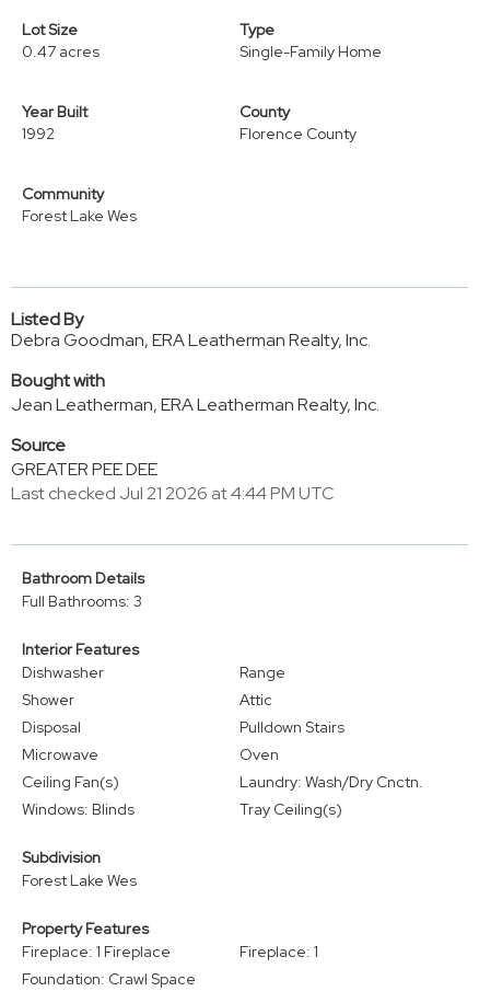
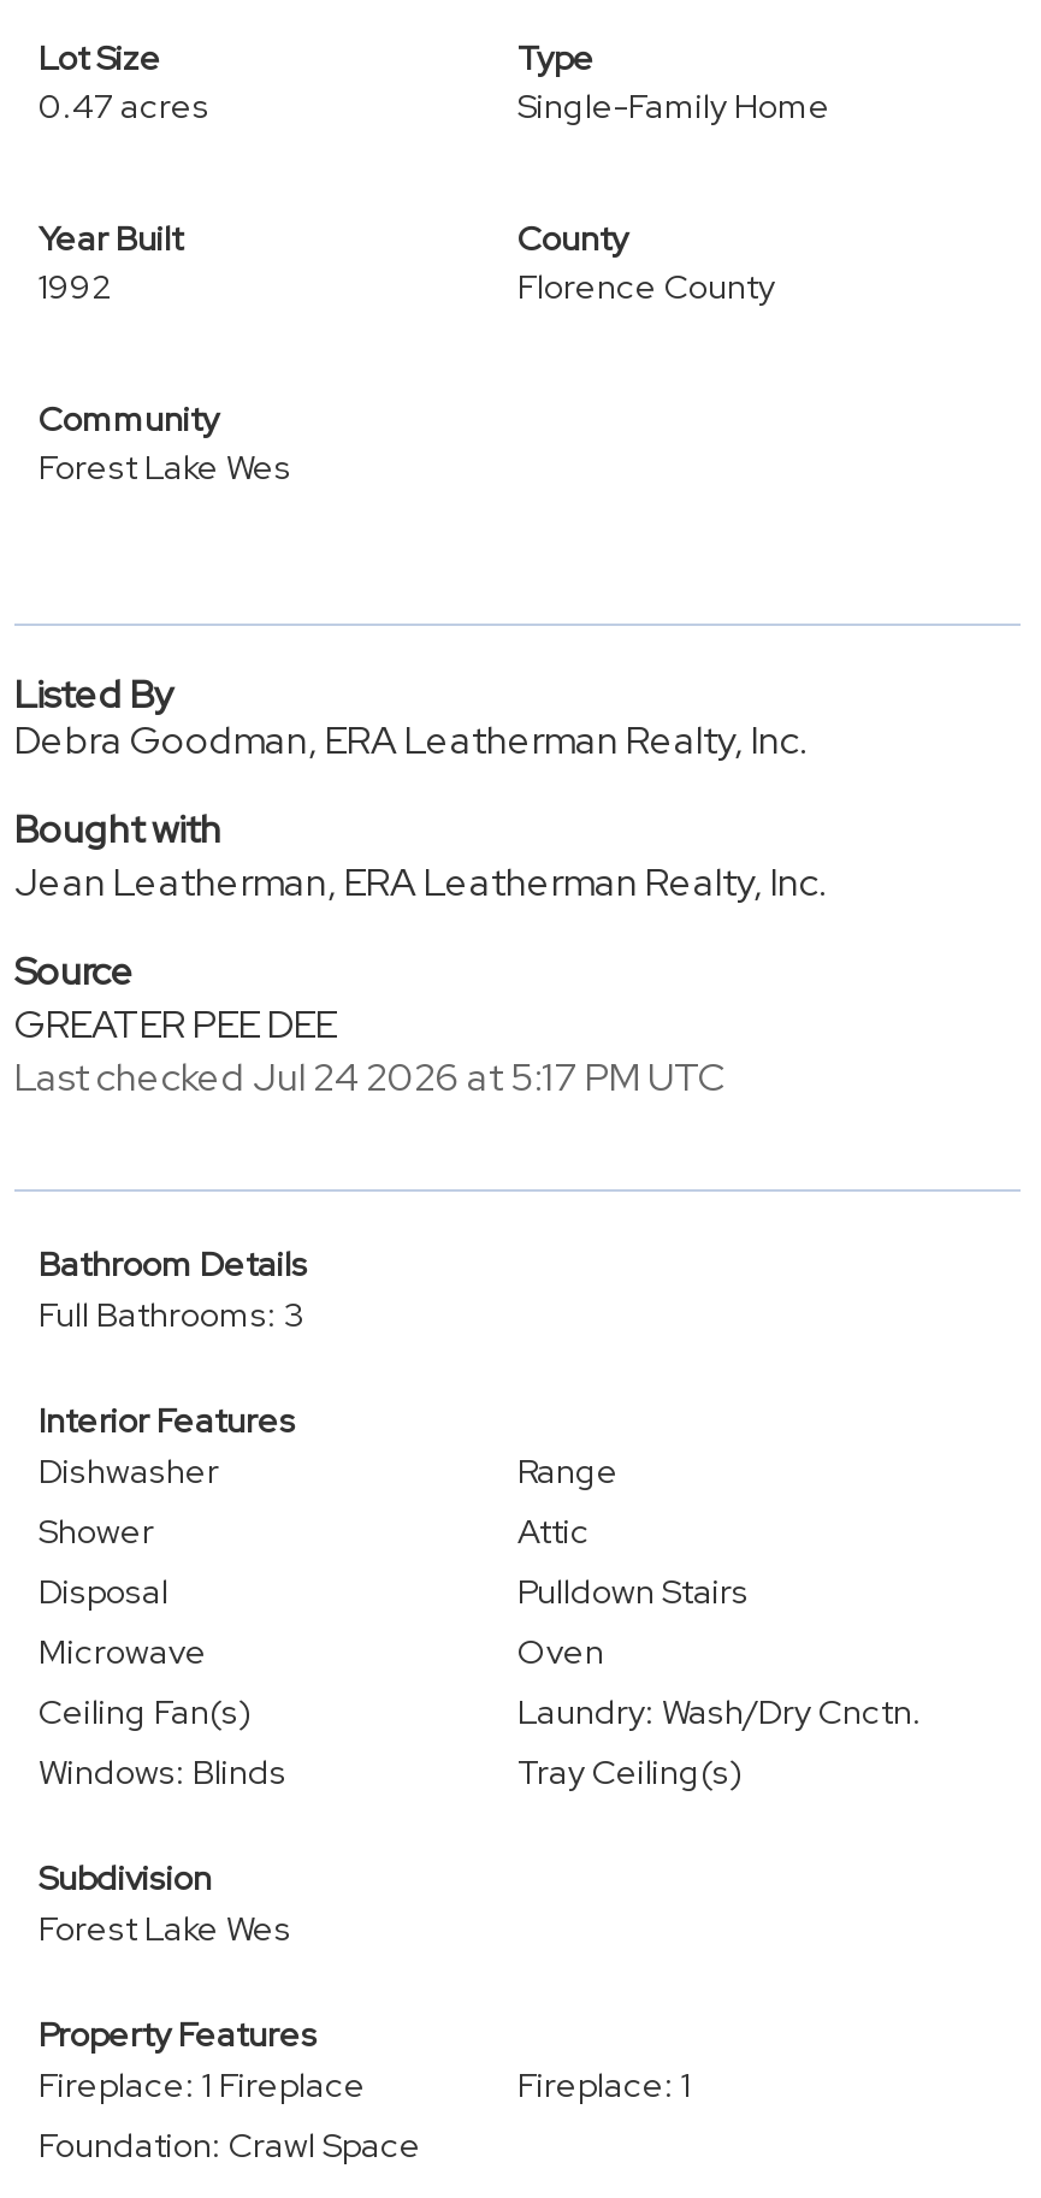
- Last checked Jul 21 2026 at 4:44 PM UTC
+ Last checked Jul 24 2026 at 5:17 PM UTC
